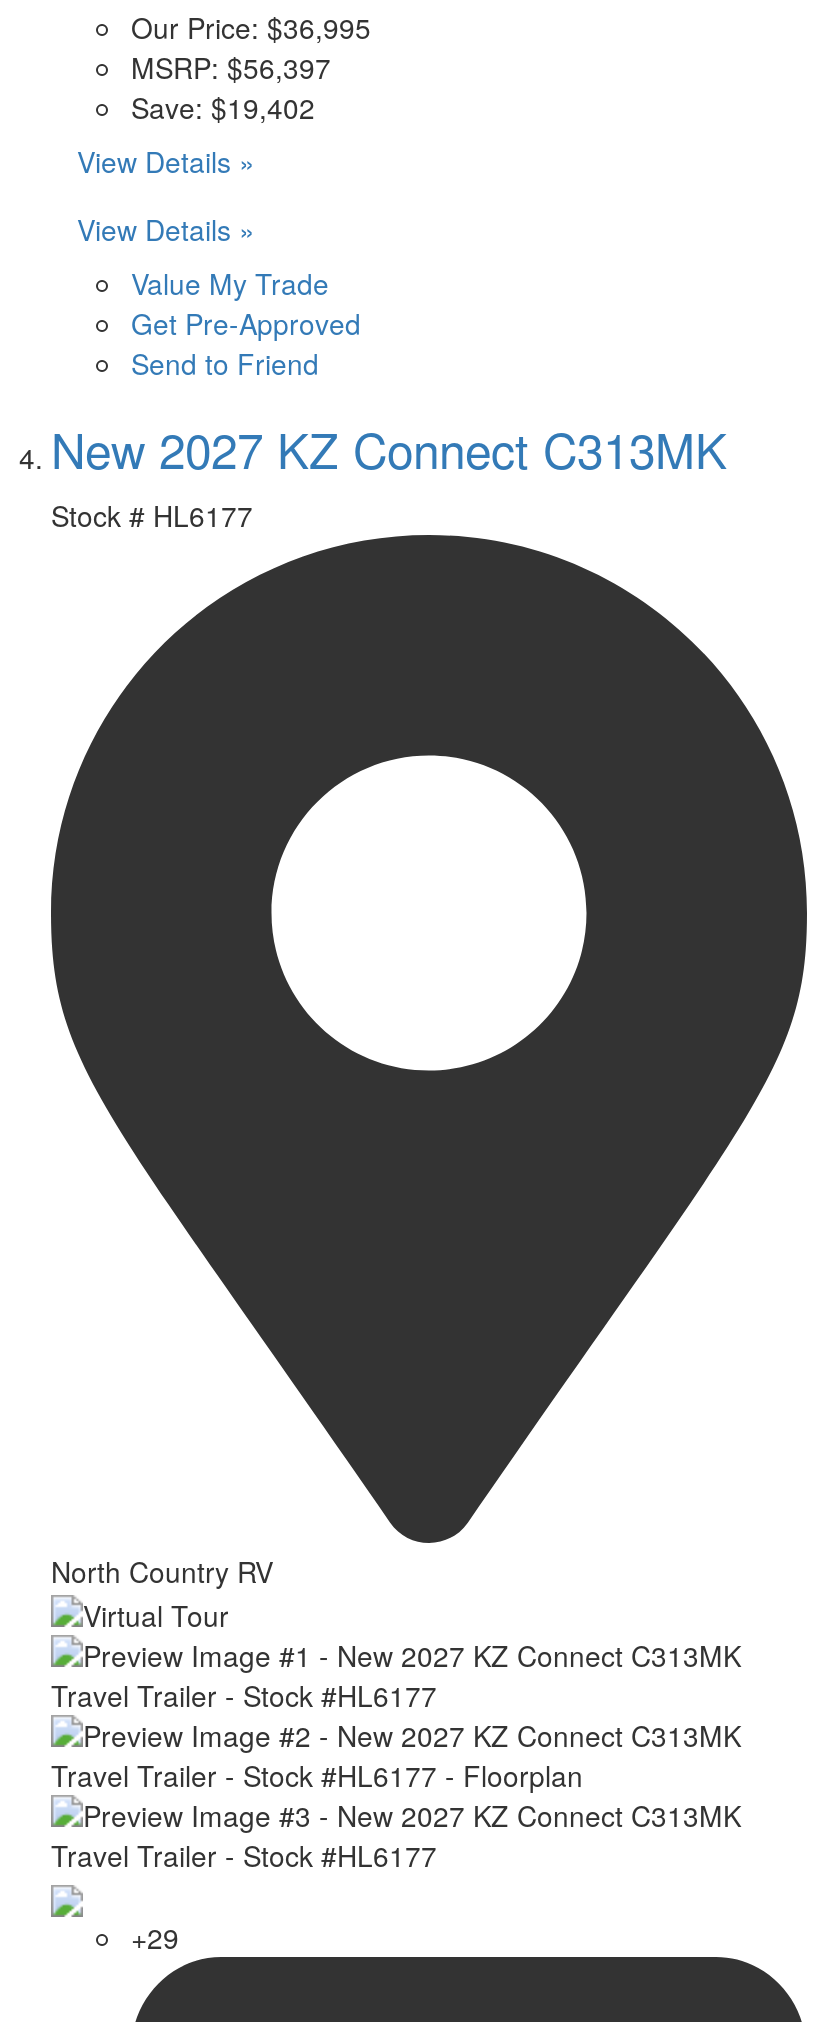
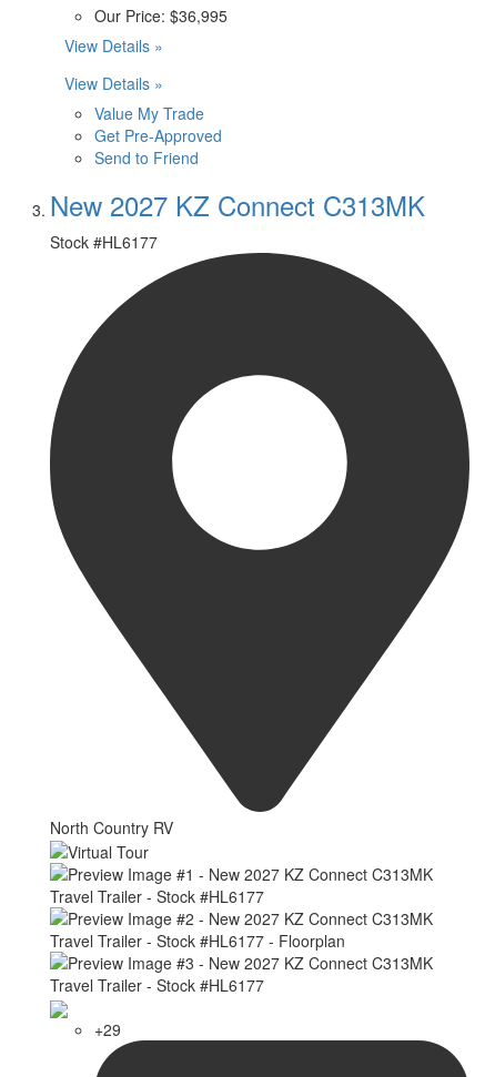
- MSRP: $56,397
- Save: $19,402

- Stock # HL6177
+ Stock #HL6177
